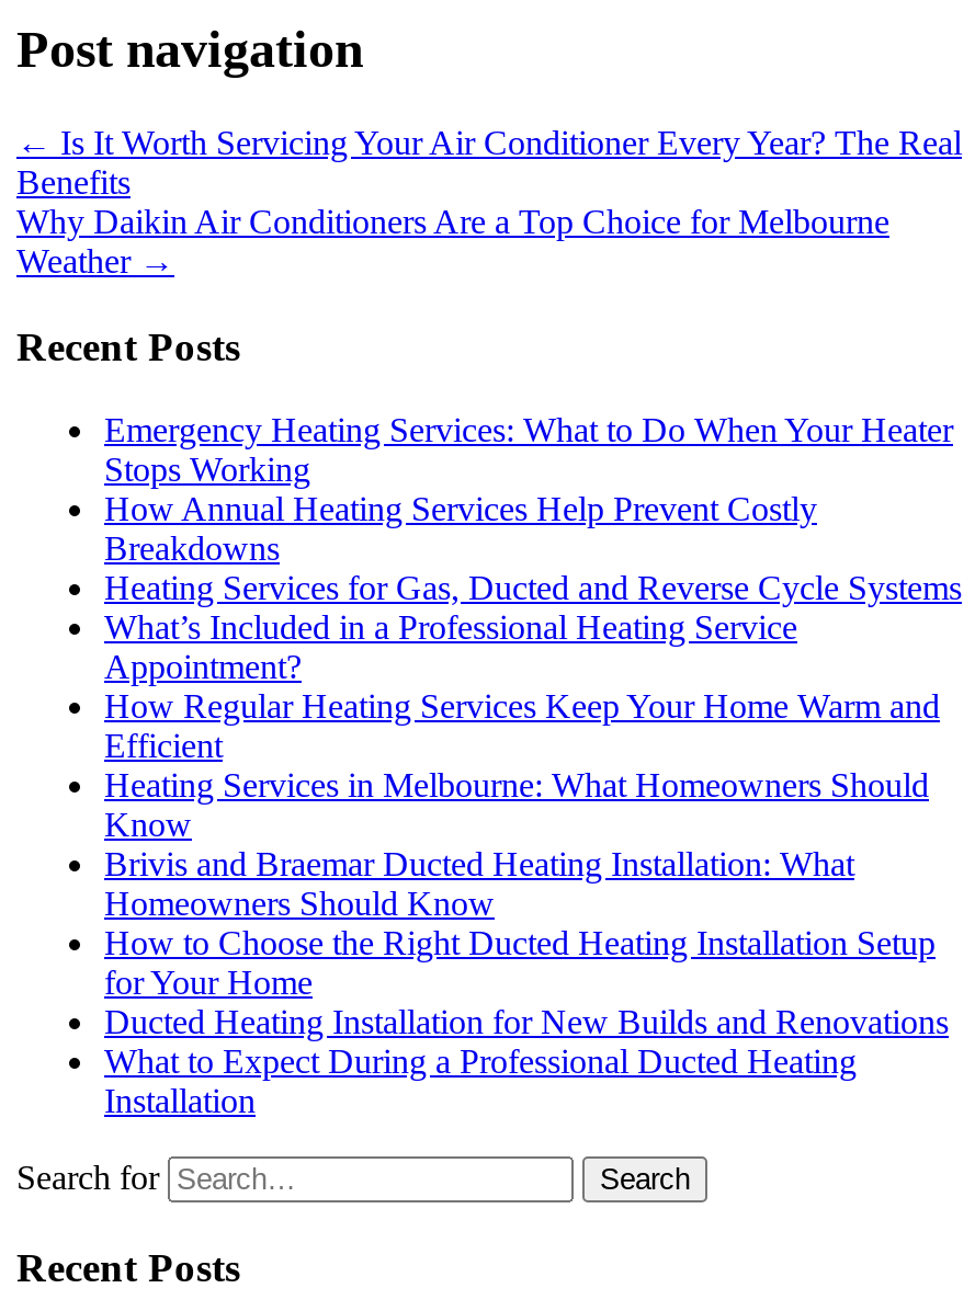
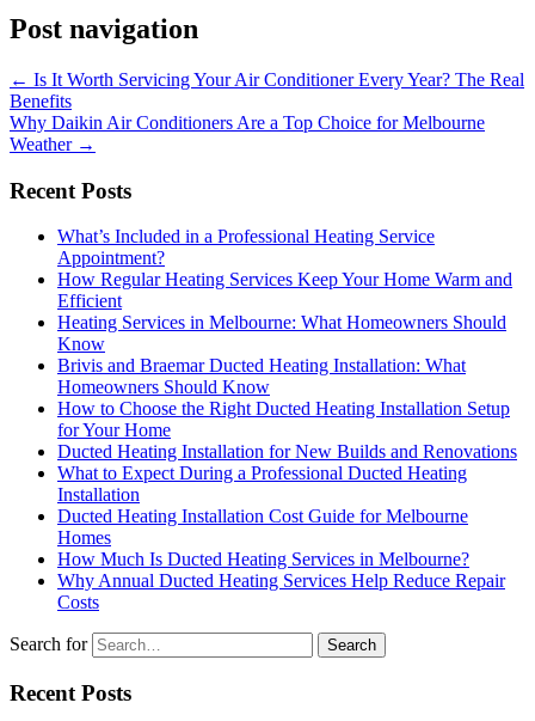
- Emergency Heating Services: What to Do When Your Heater
- Stops Working
- How Annual Heating Services Help Prevent Costly
- Breakdowns
- Heating Services for Gas, Ducted and Reverse Cycle Systems

moved up: What’s Included in a Professional Heating Service | Appointment? | How Regular Heating Services Keep Your Home Warm and | ... | What to Expect During a Professional Ducted Heating | Installation

+ Ducted Heating Installation Cost Guide for Melbourne
+ Homes
+ How Much Is Ducted Heating Services in Melbourne?
+ Why Annual Ducted Heating Services Help Reduce Repair
+ Costs
